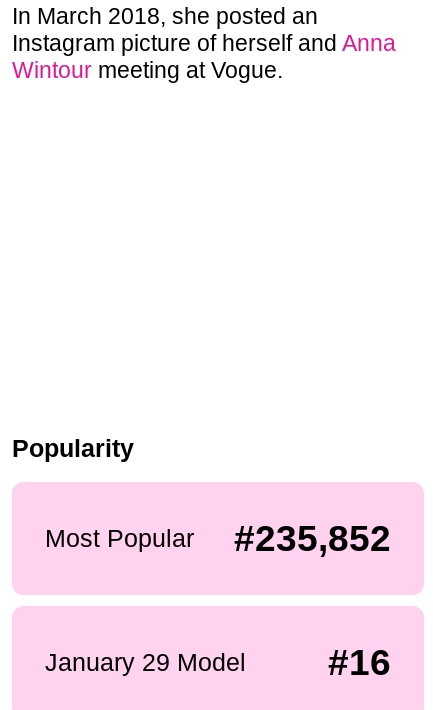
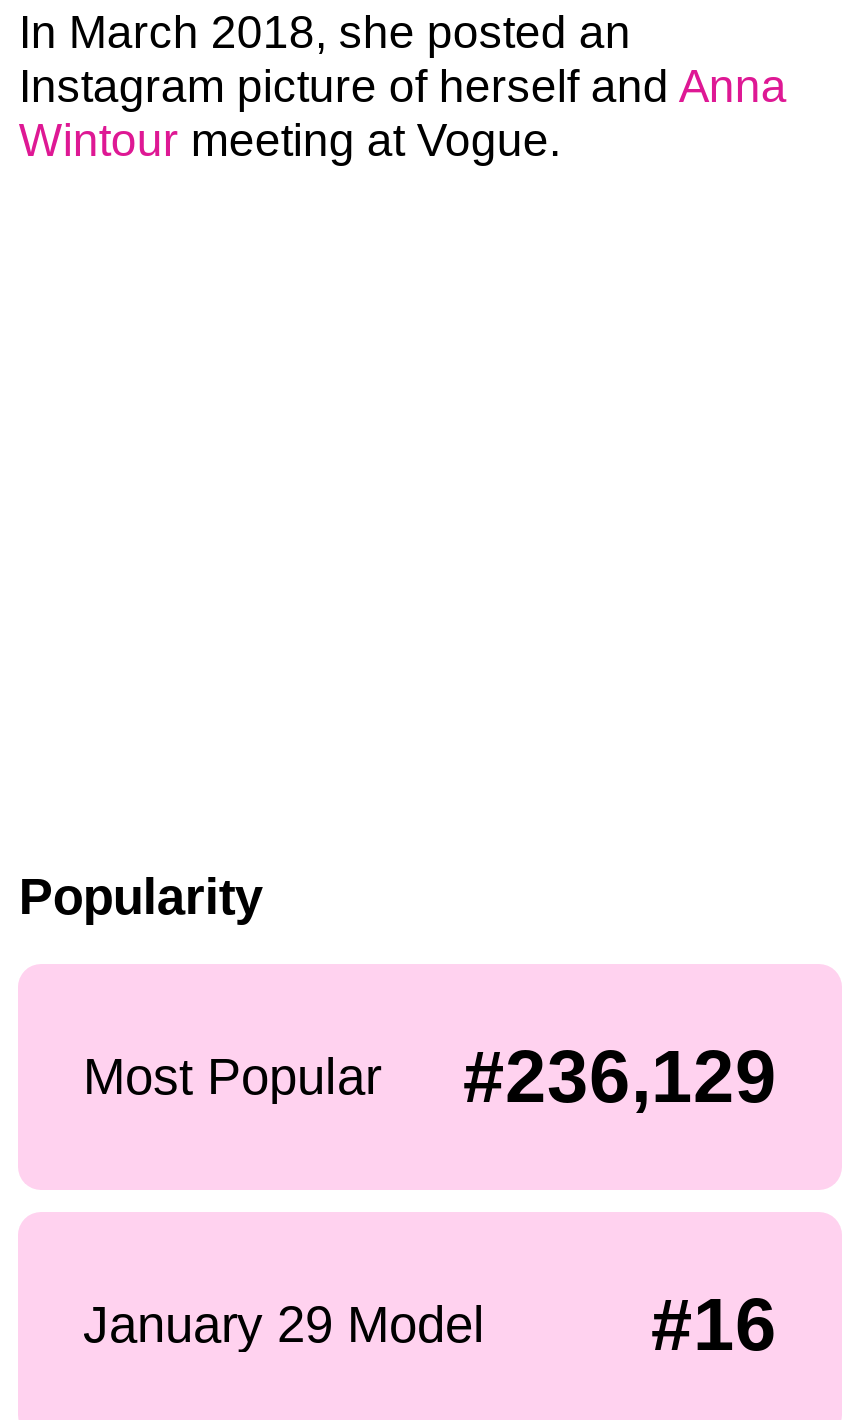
- Most Popular #235,852
+ Most Popular #236,129
